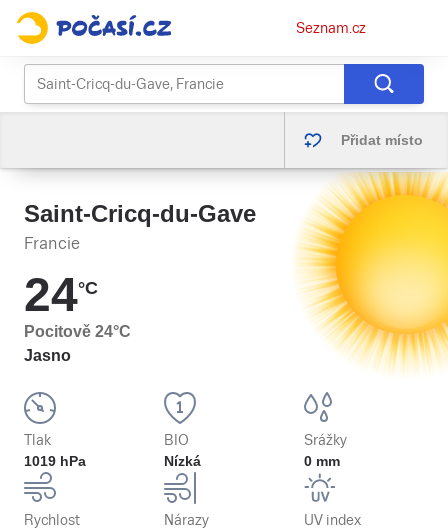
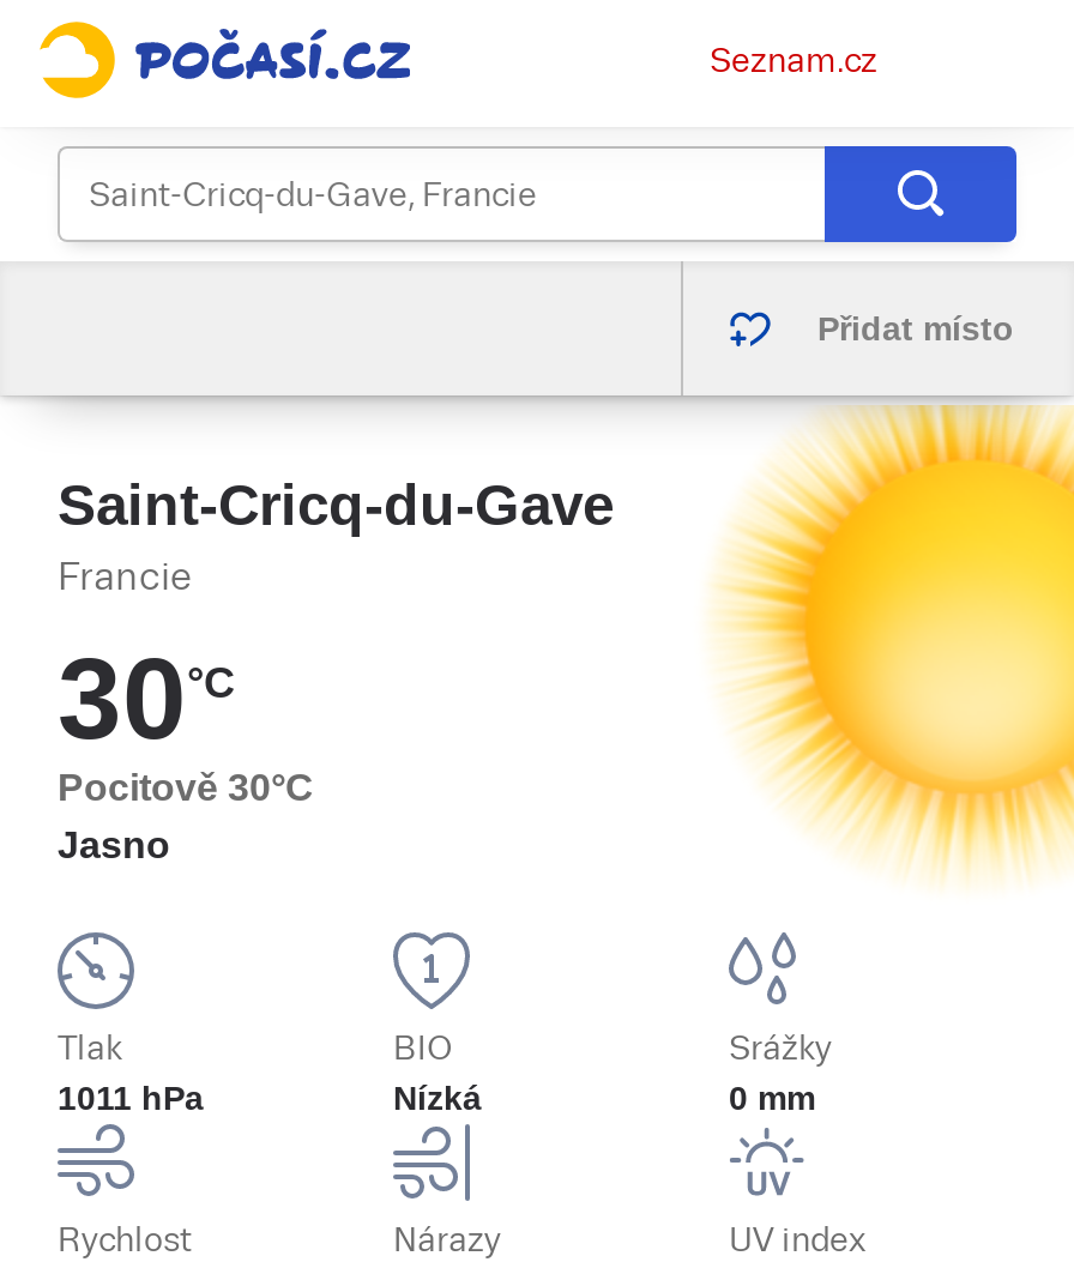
- 24°C
+ 30°C

- Pocitově 24°C
+ Pocitově 30°C

- 1019 hPa
+ 1011 hPa
